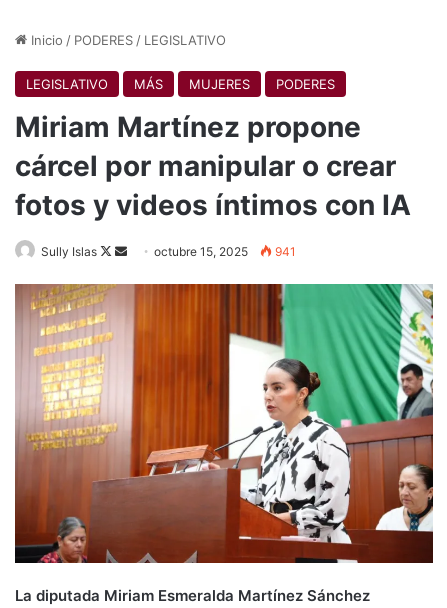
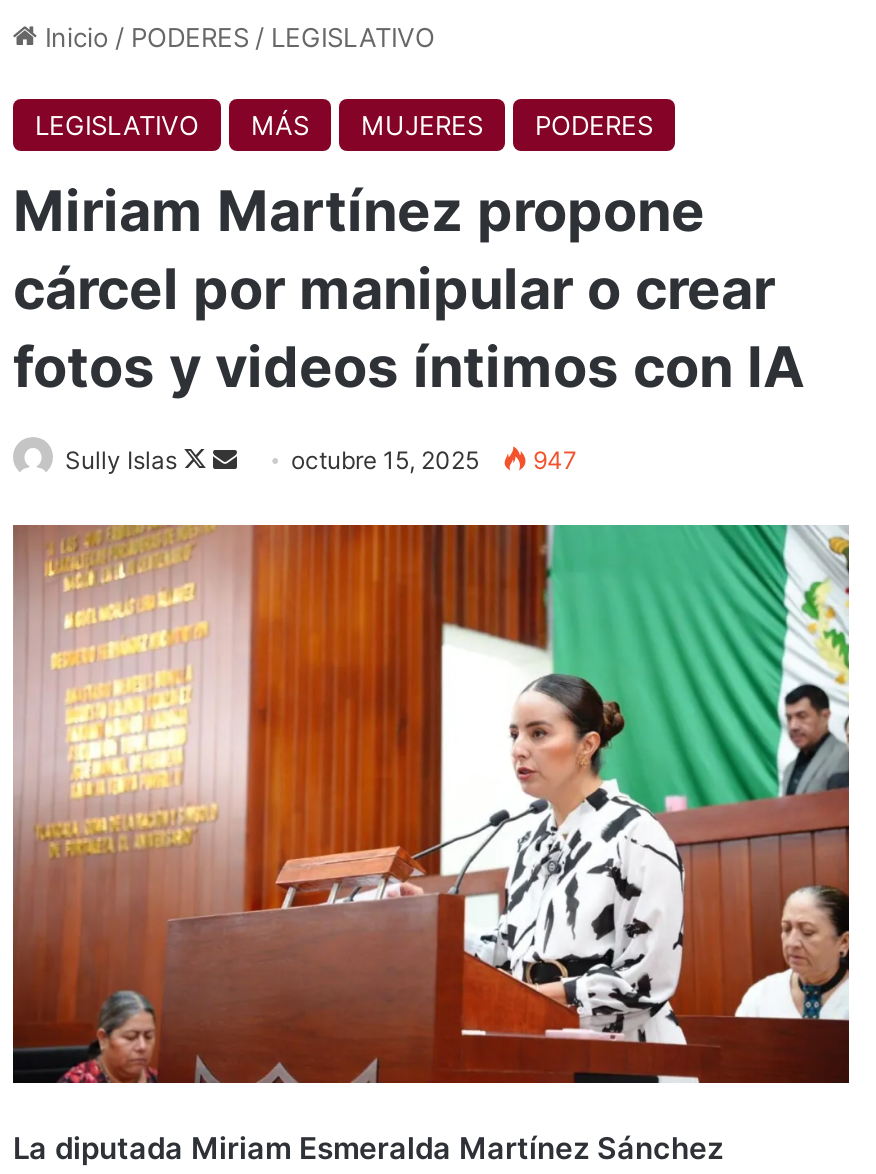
- 941
+ 947
